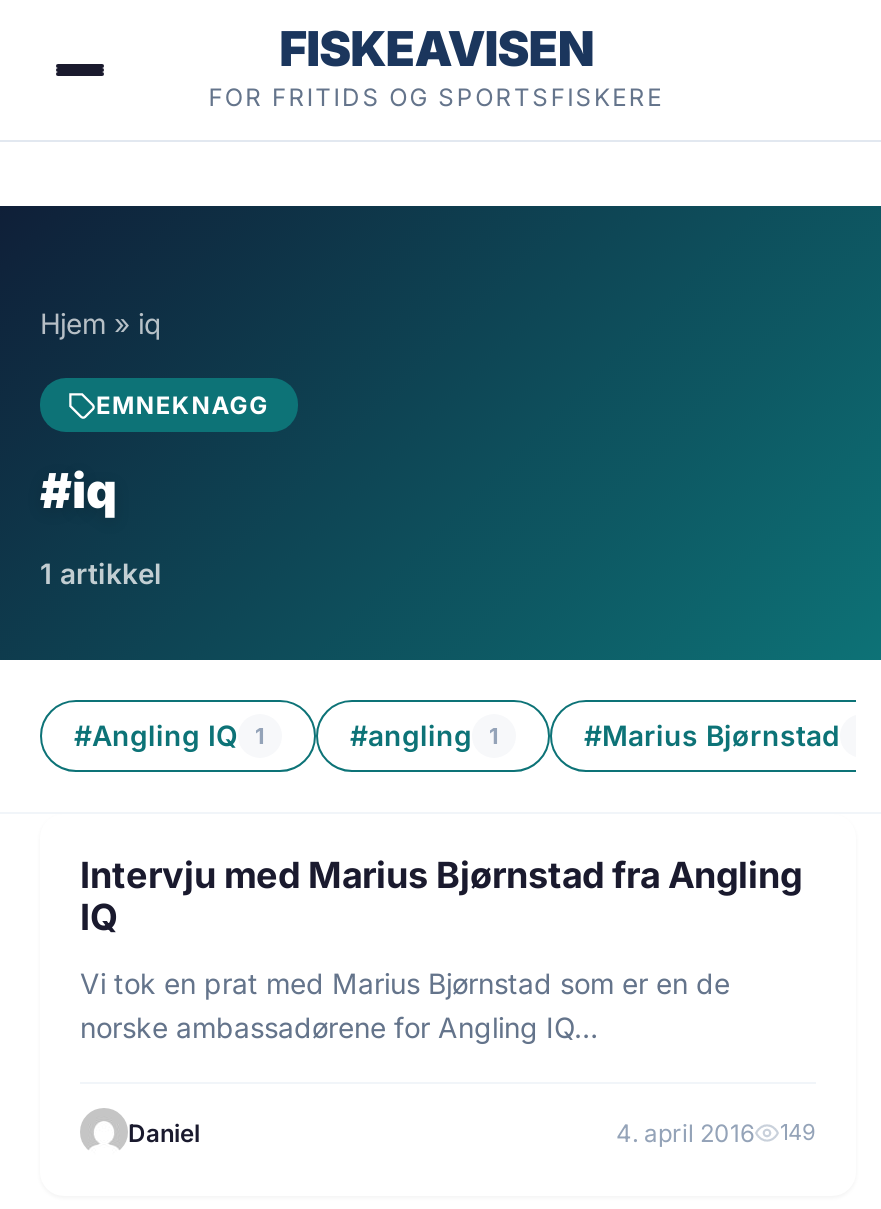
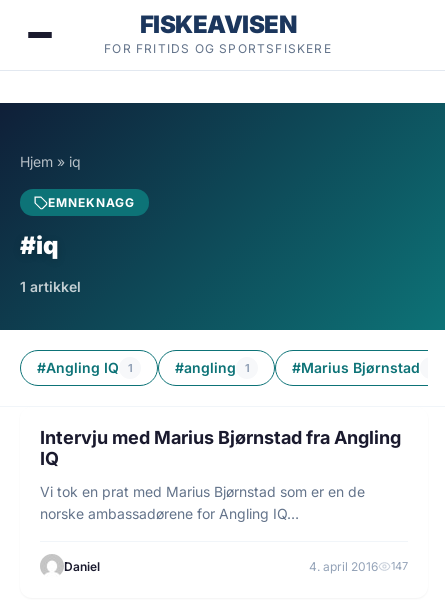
- 4. april 2016 149
+ 4. april 2016 147
